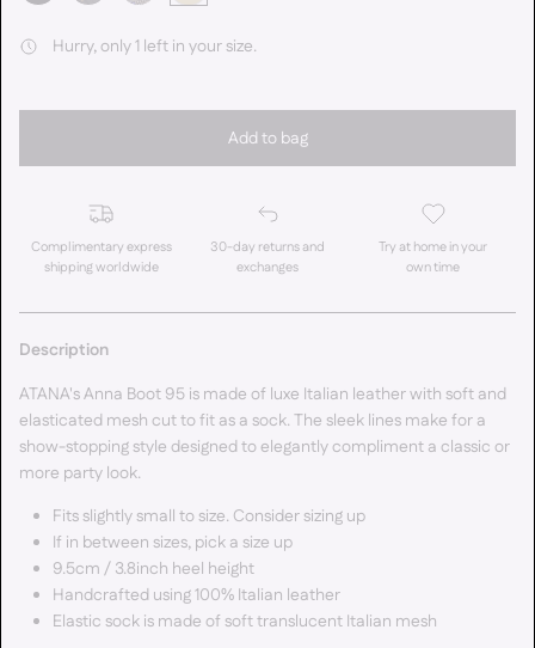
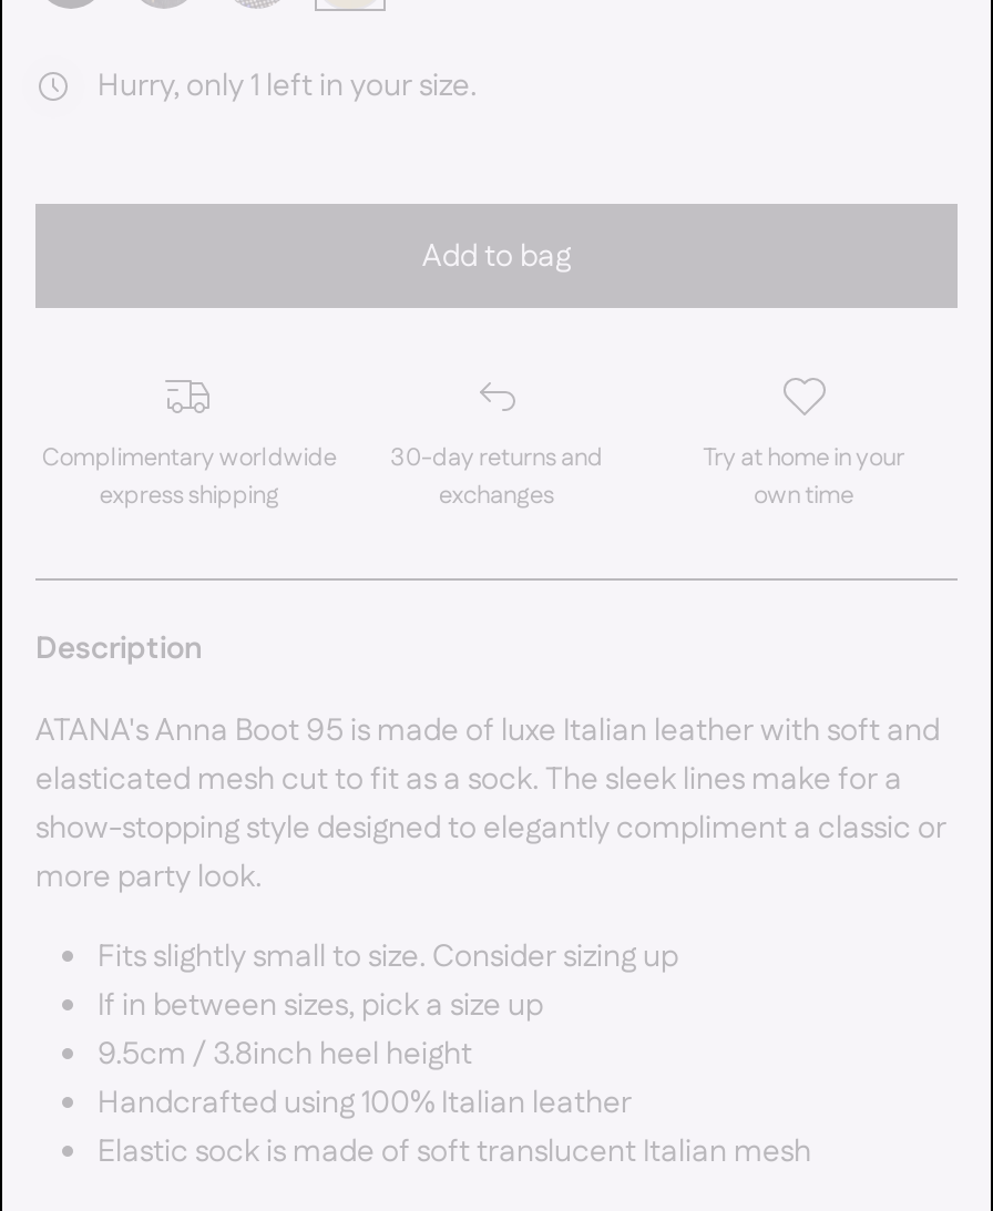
- Complimentary express
- shipping worldwide
+ Complimentary worldwide
+ express shipping
